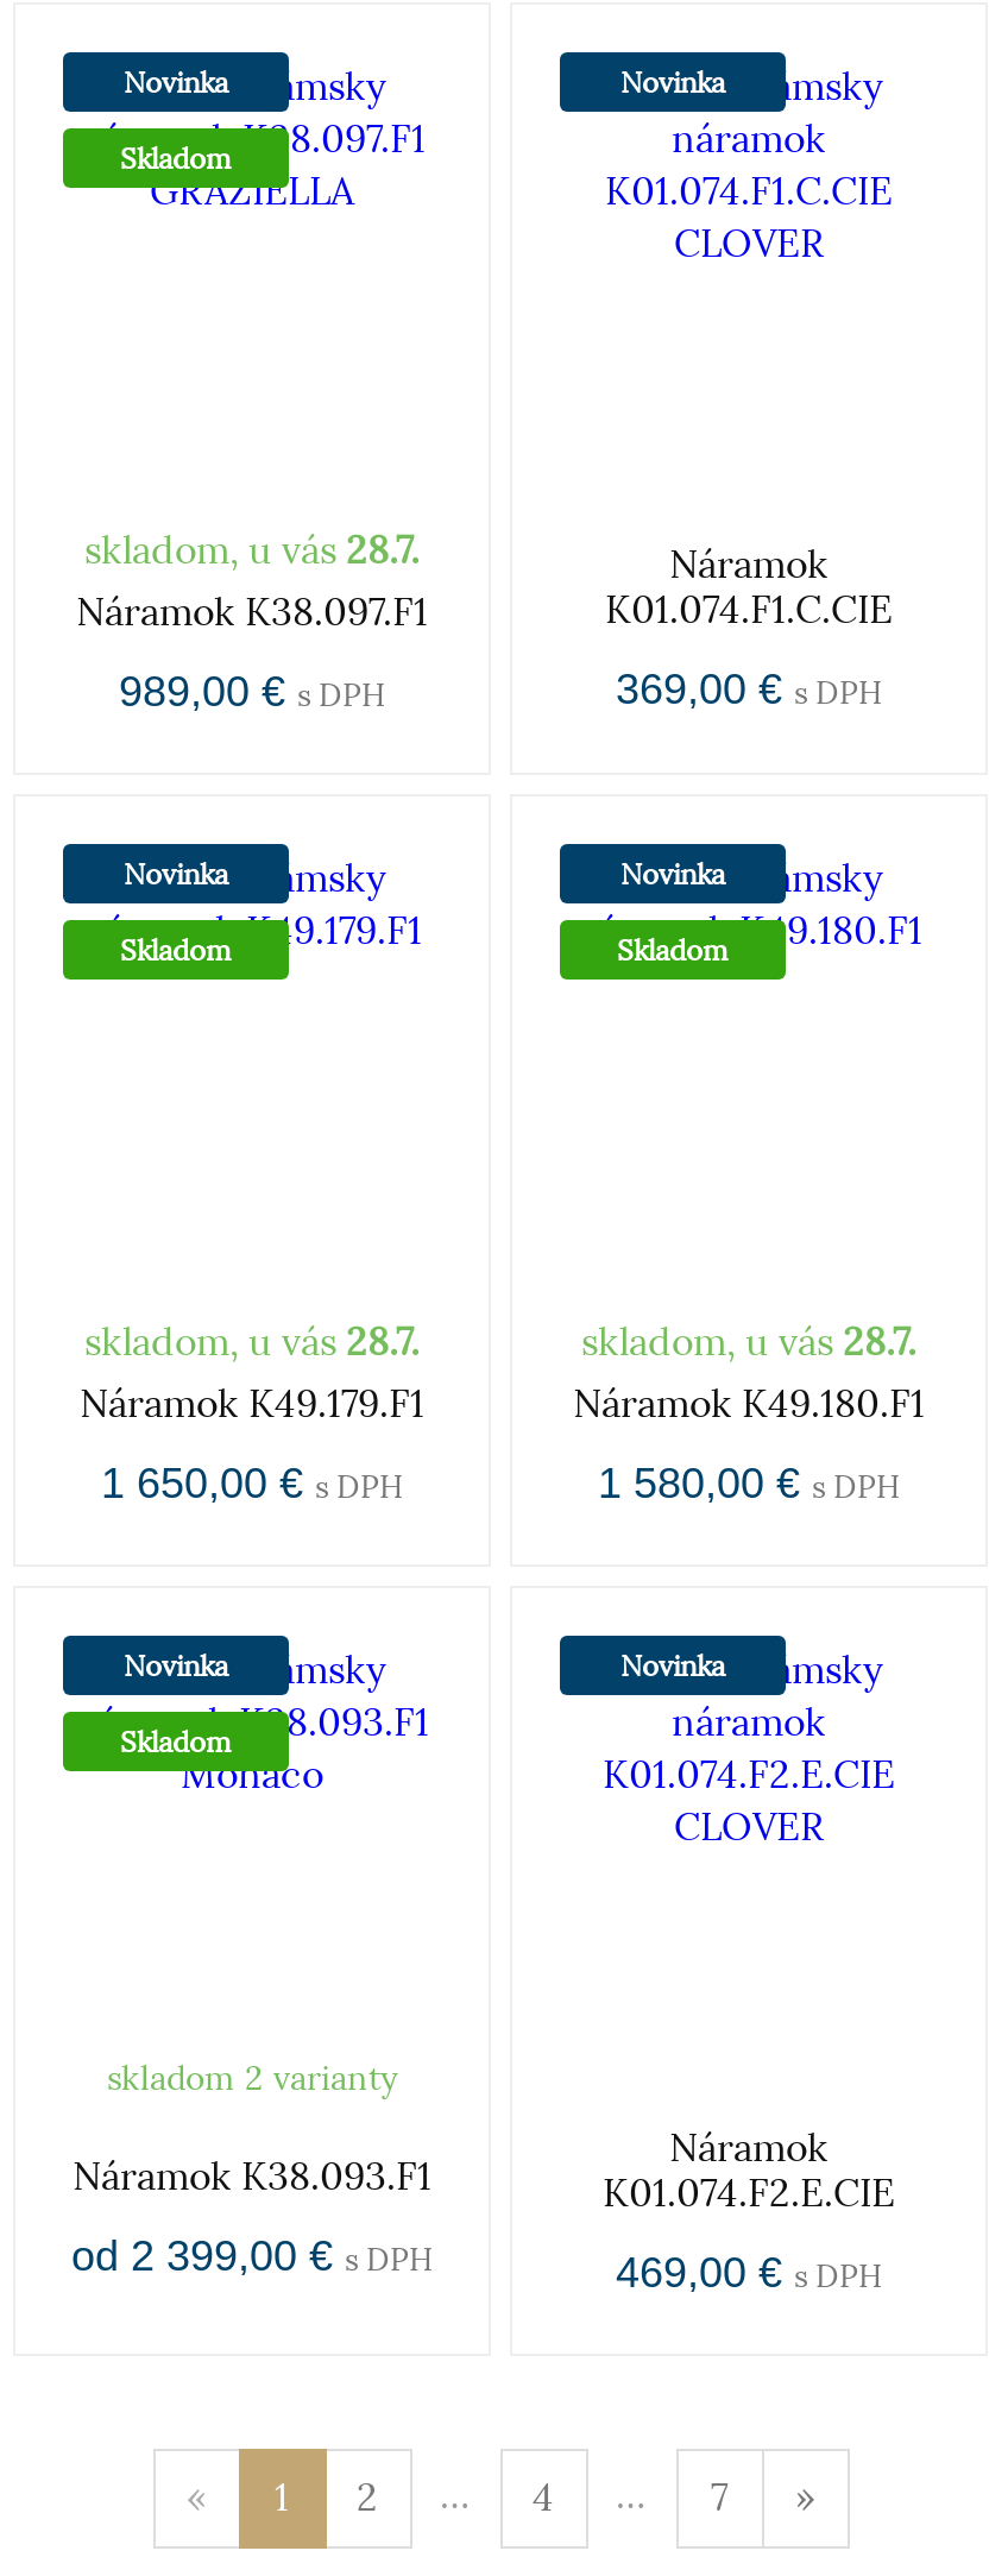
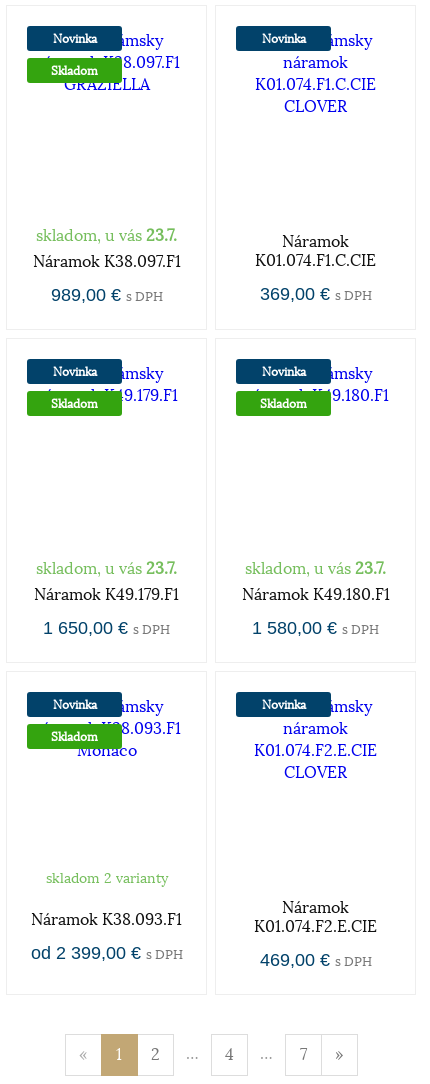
- skladom, u vás 28.7.
+ skladom, u vás 23.7.

- skladom, u vás 28.7.
+ skladom, u vás 23.7.

- skladom, u vás 28.7.
+ skladom, u vás 23.7.
